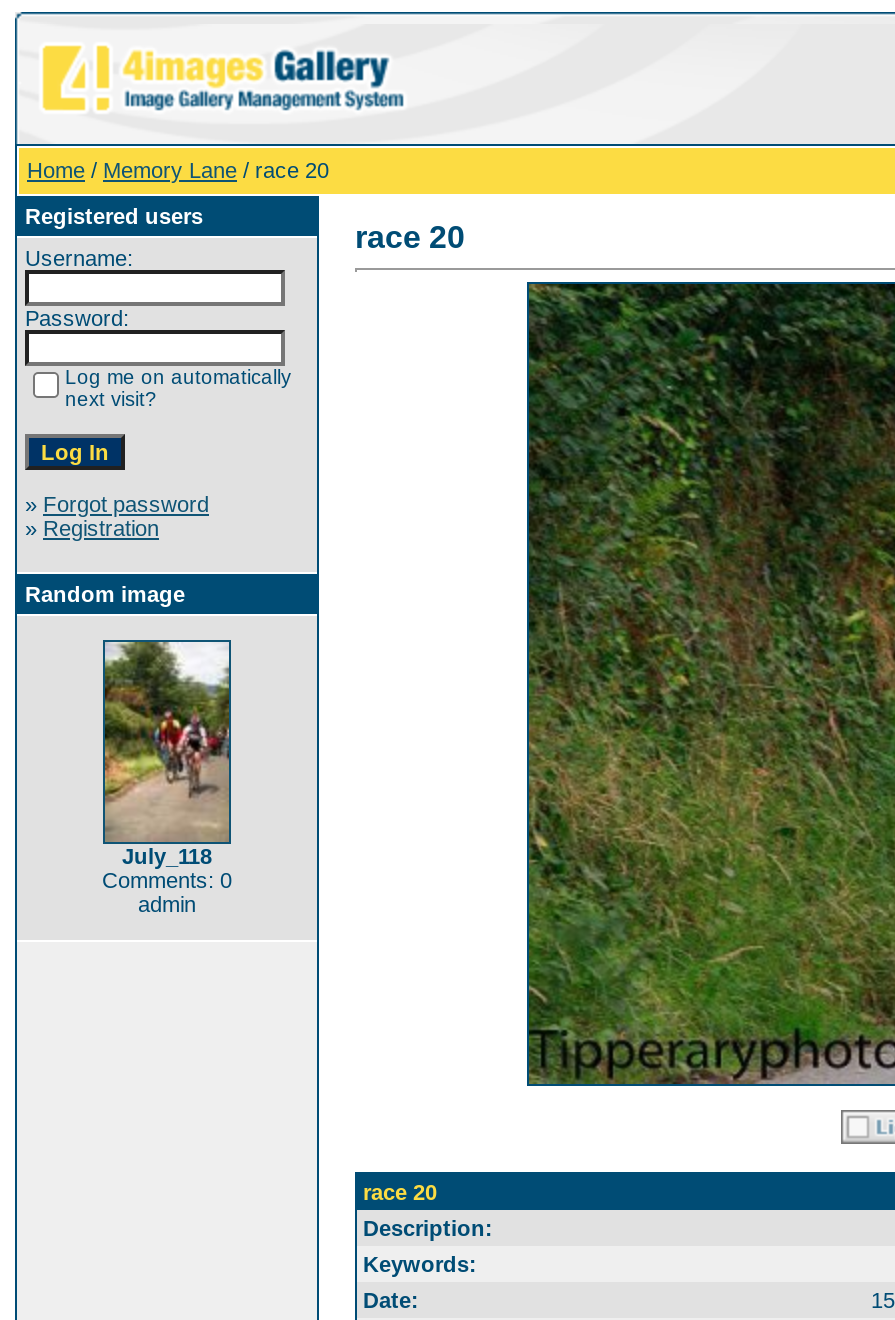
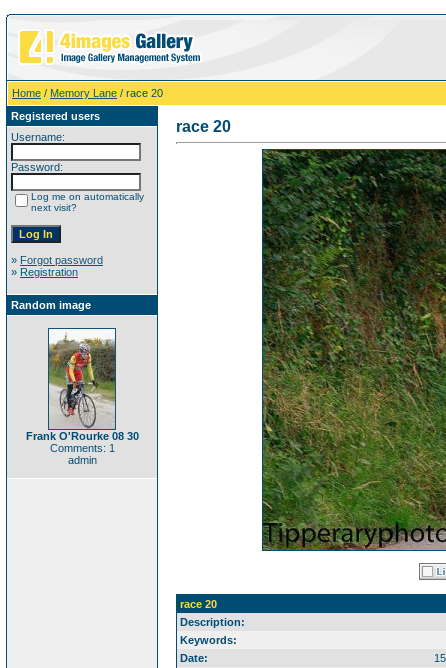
- [image]
- July_118
- Comments: 0
+ [image]
+ Frank O'Rourke 08 30
+ Comments: 1
